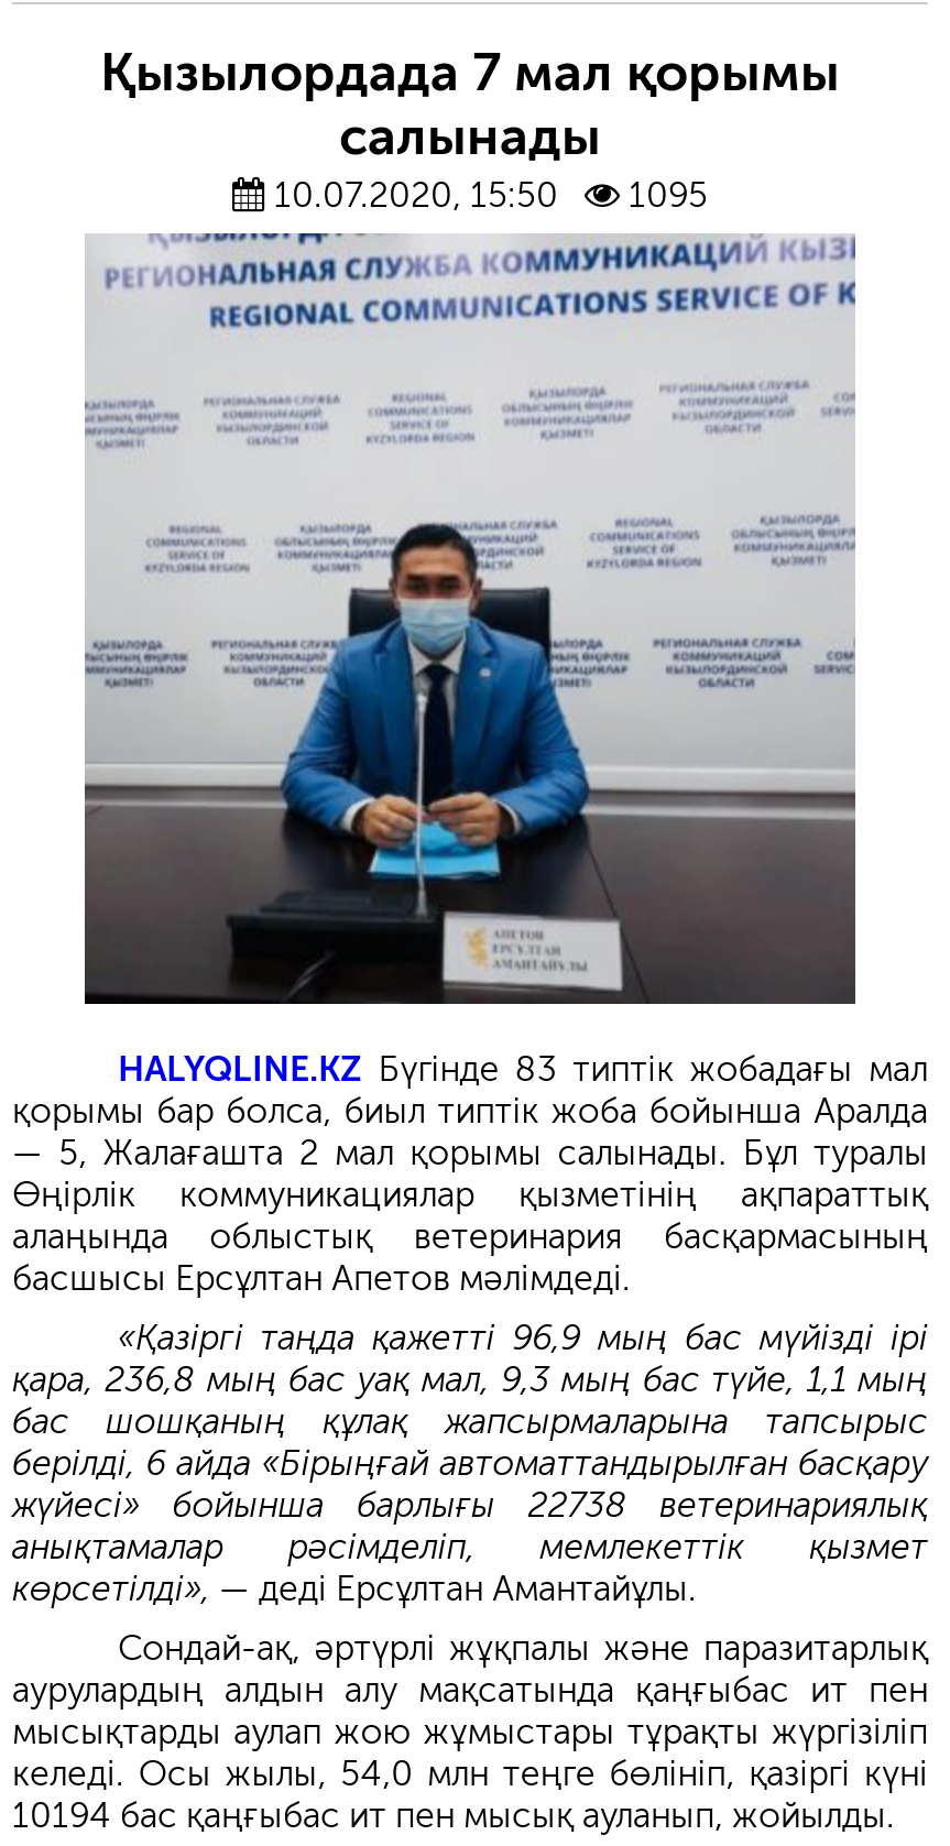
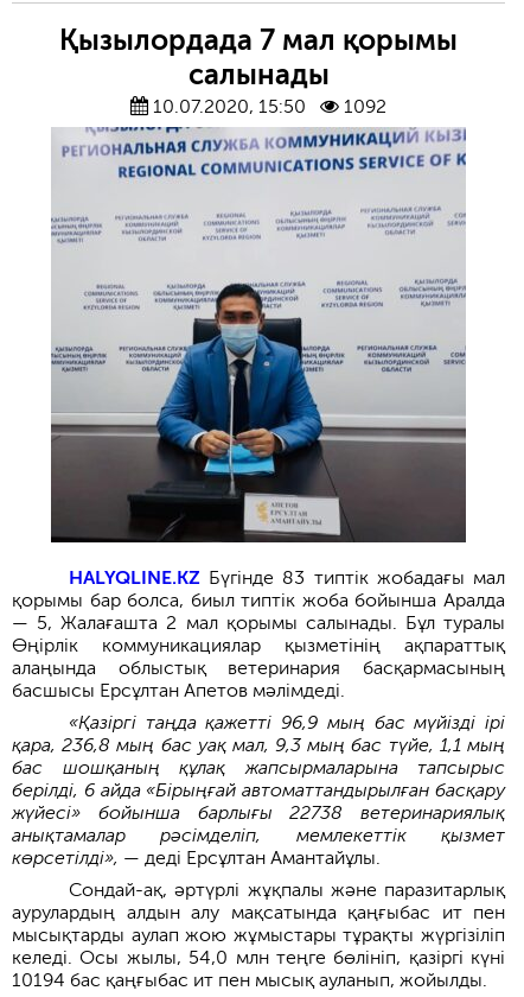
- 10.07.2020, 15:50 1095
+ 10.07.2020, 15:50 1092
